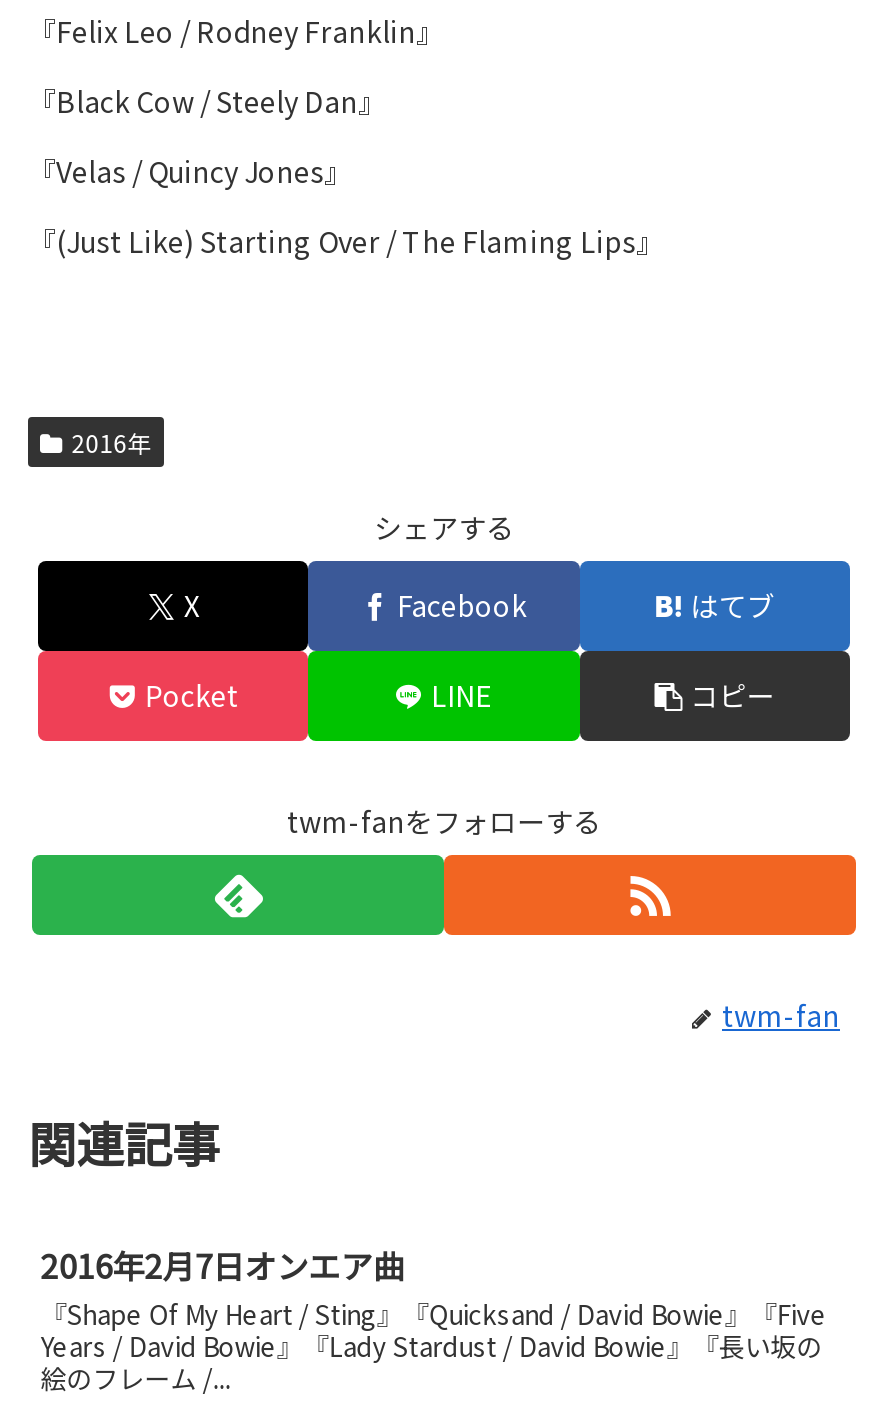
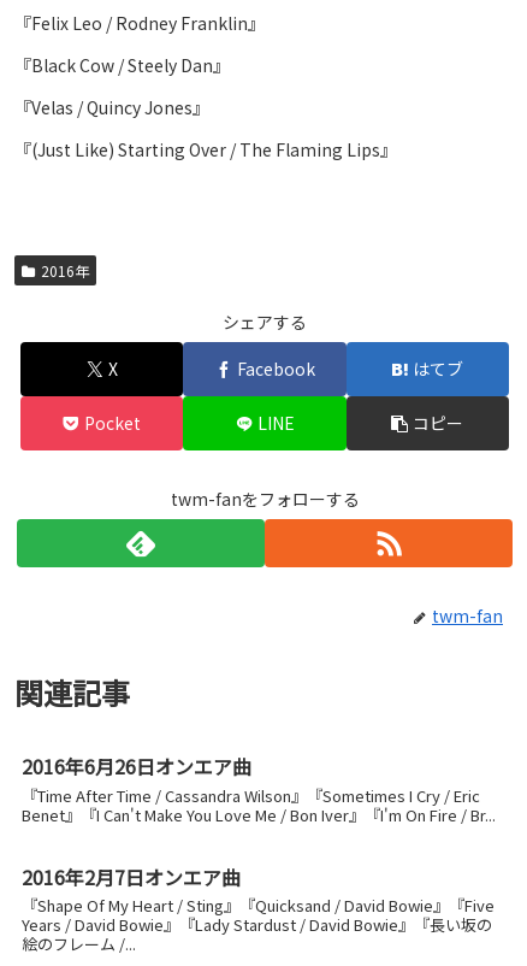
+ 2016年6月26日オンエア曲
+ 『Time After Time / Cassandra Wilson』『Sometimes I Cry / Eric
+ Benet』『I Can't Make You Love Me / Bon Iver』『I'm On Fire / Br...
